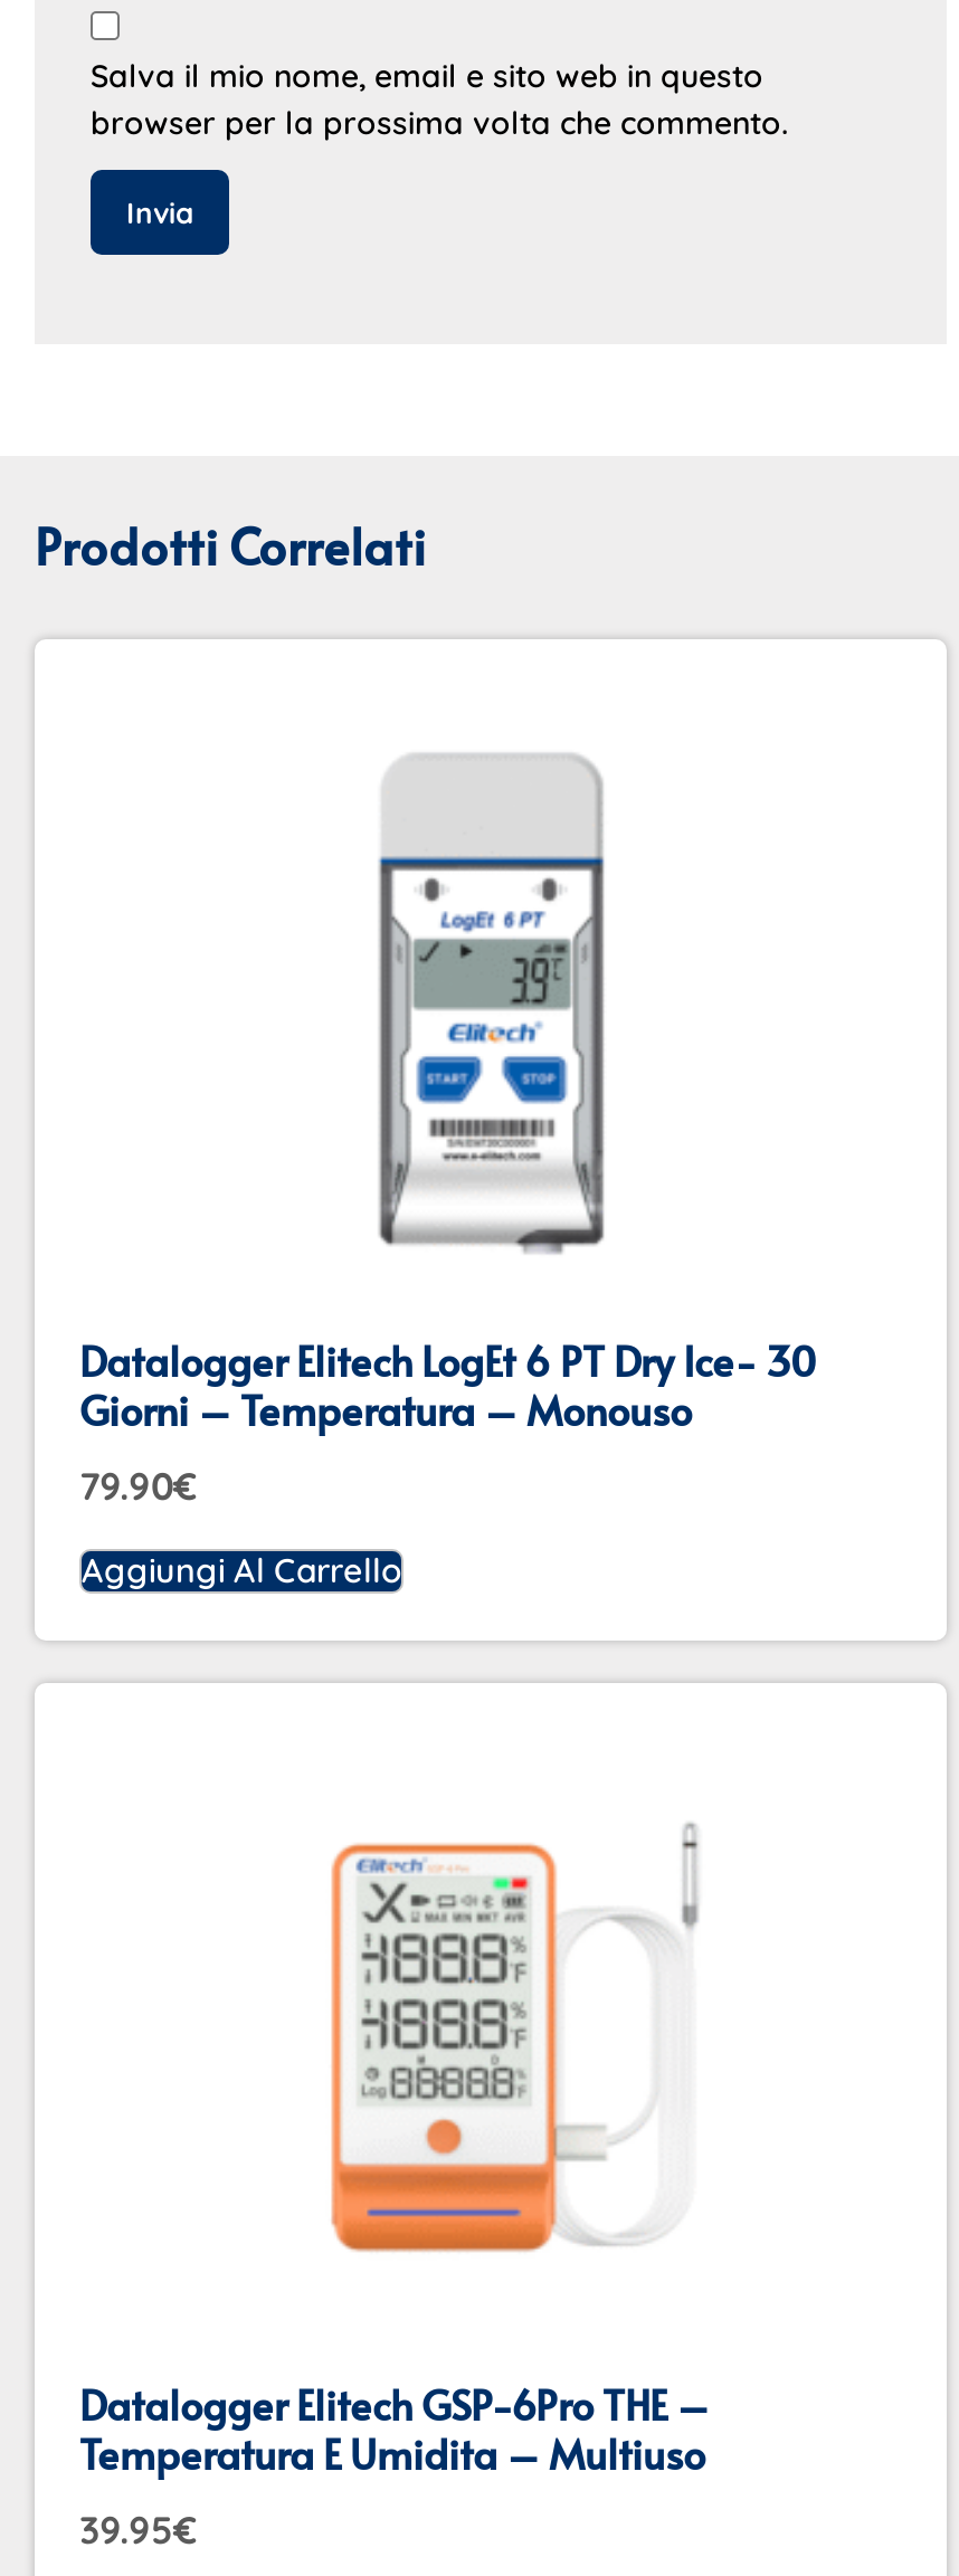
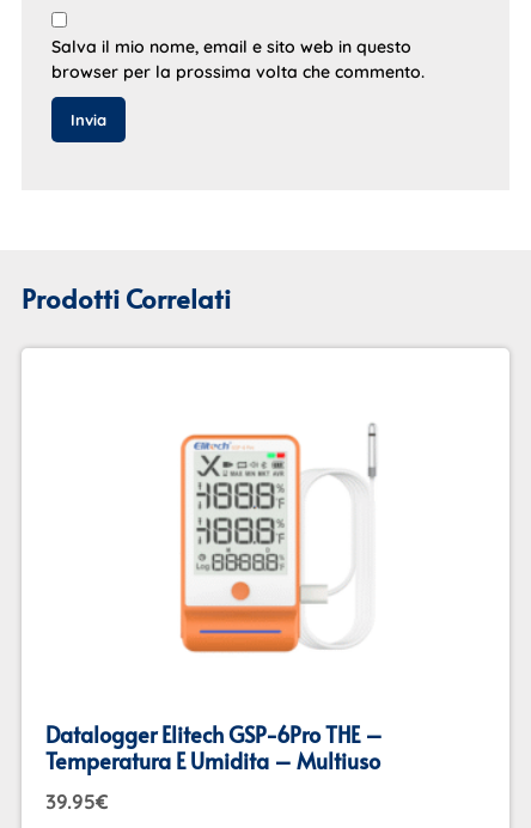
- [image]
- Datalogger Elitech LogEt 6 PT Dry Ice- 30
- Giorni – Temperatura – Monouso
- 79.90€
- Aggiungi Al Carrello
